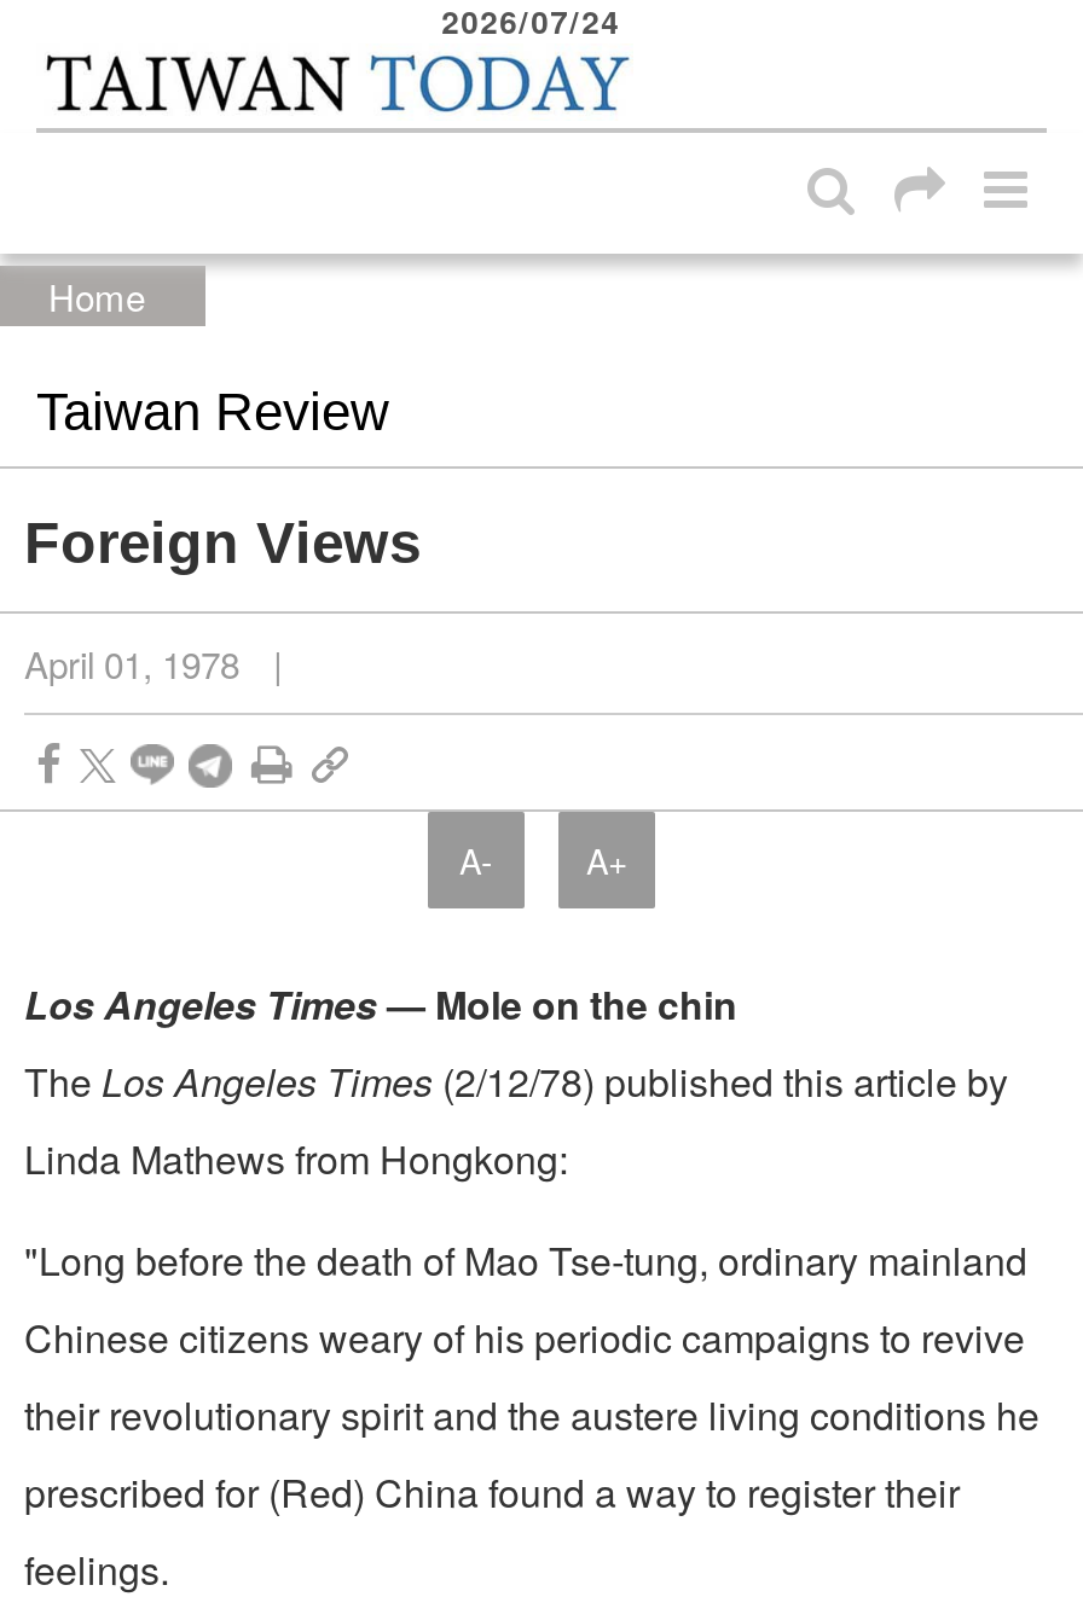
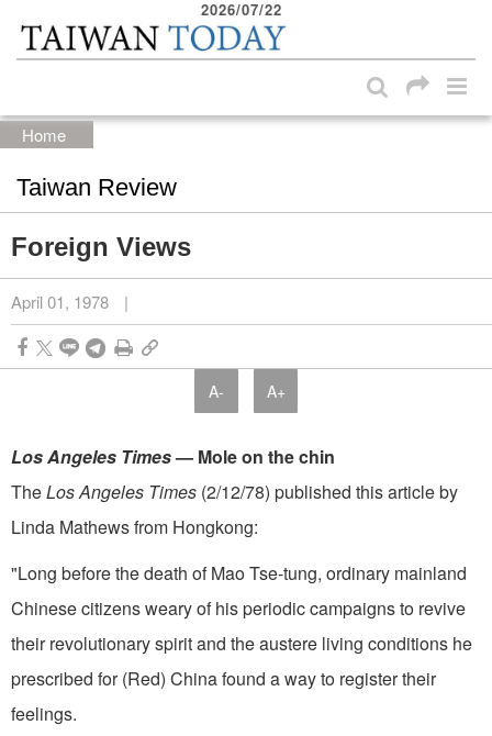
- 2026/07/24
+ 2026/07/22
